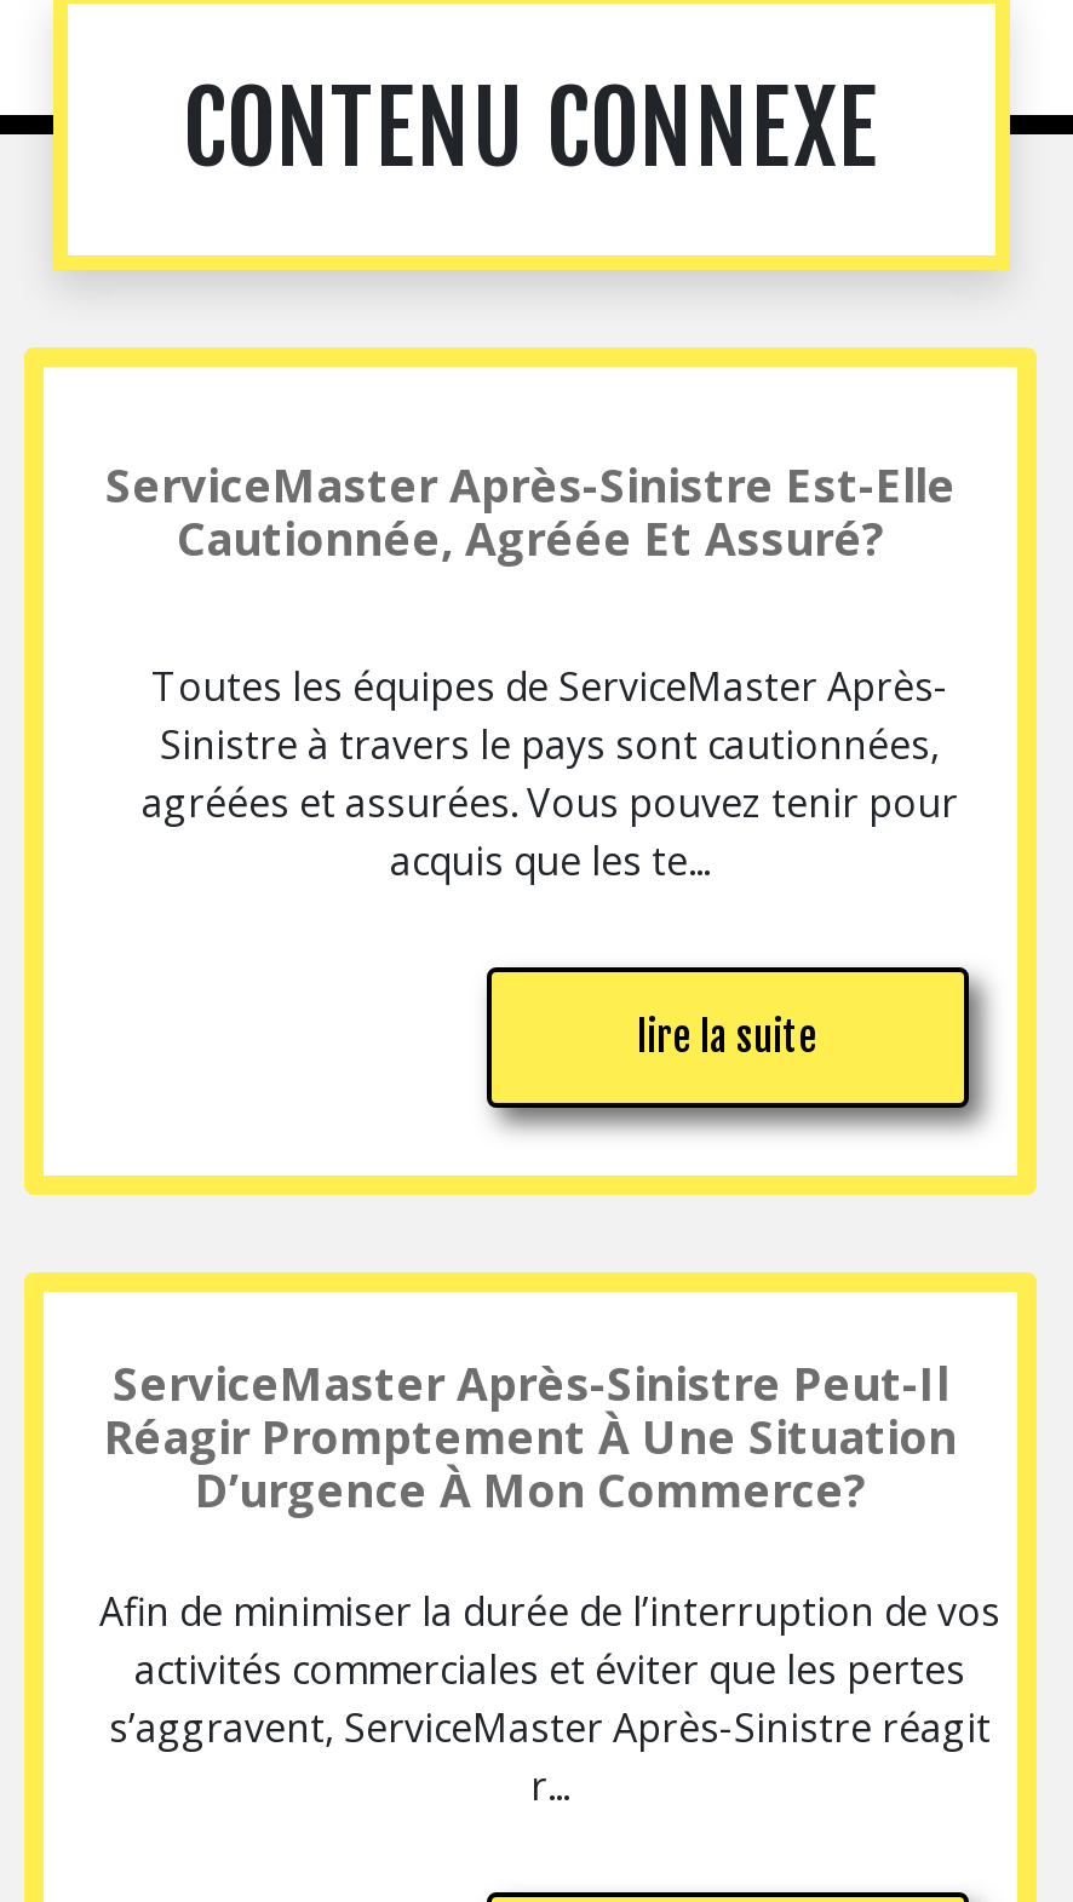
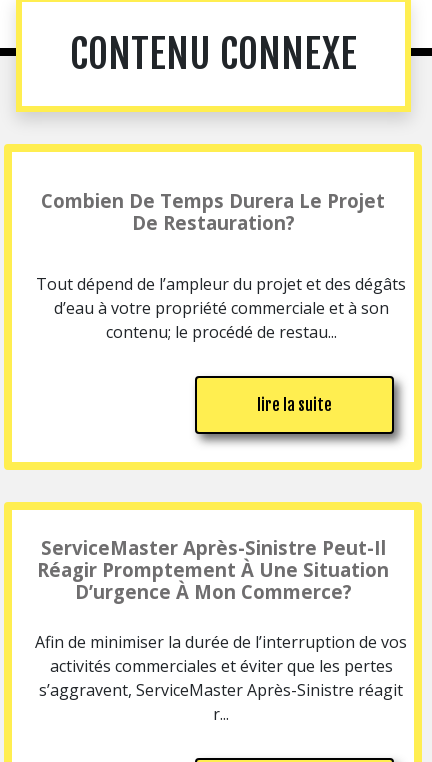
- ServiceMaster Après-Sinistre Est-Elle
- Cautionnée, Agréée Et Assuré?
+ Combien De Temps Durera Le Projet
+ De Restauration?

- Toutes les équipes de ServiceMaster Après-
- Sinistre à travers le pays sont cautionnées,
- agréées et assurées. Vous pouvez tenir pour
- acquis que les te...
+ Tout dépend de l’ampleur du projet et des dégâts
+ d’eau à votre propriété commerciale et à son
+ contenu; le procédé de restau...
